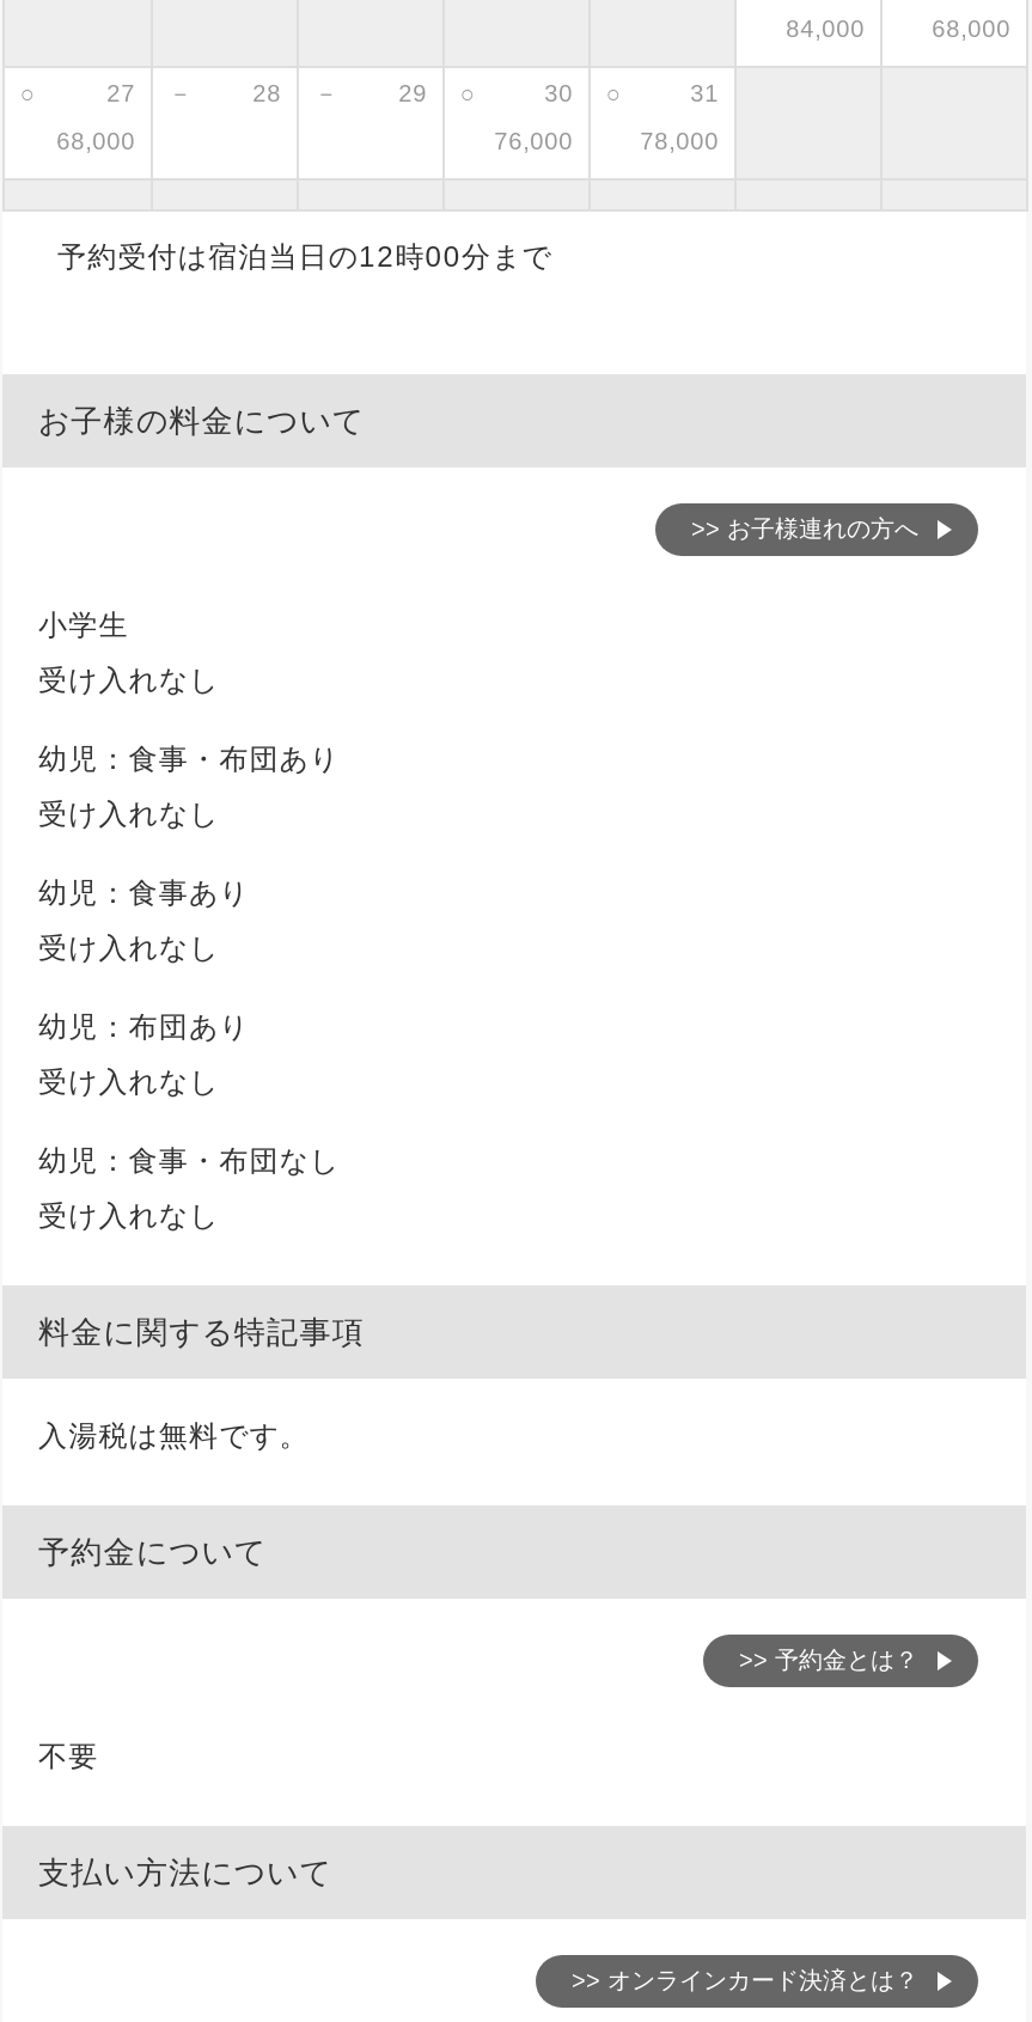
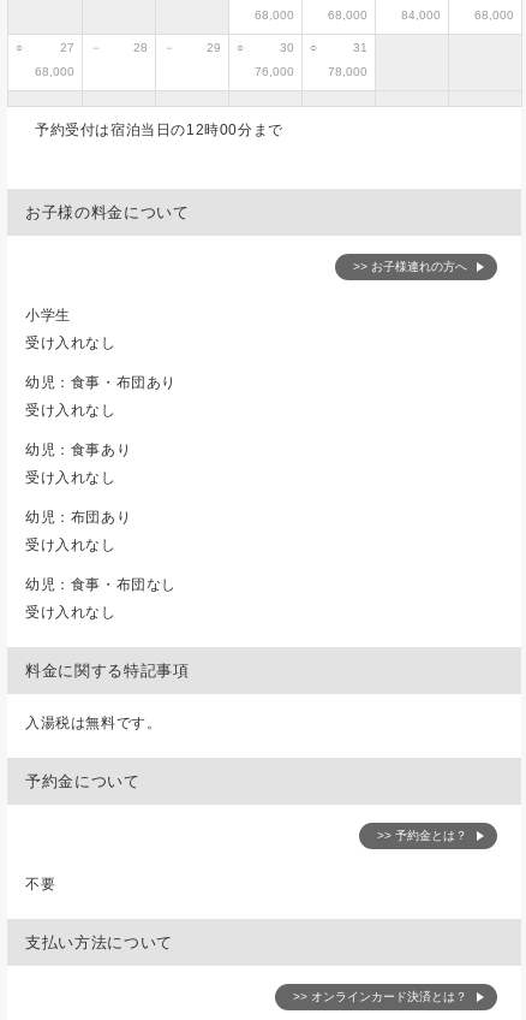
+ 68,000

+ 68,000
